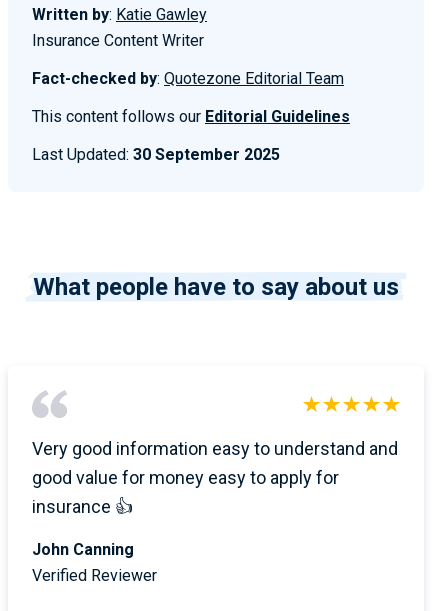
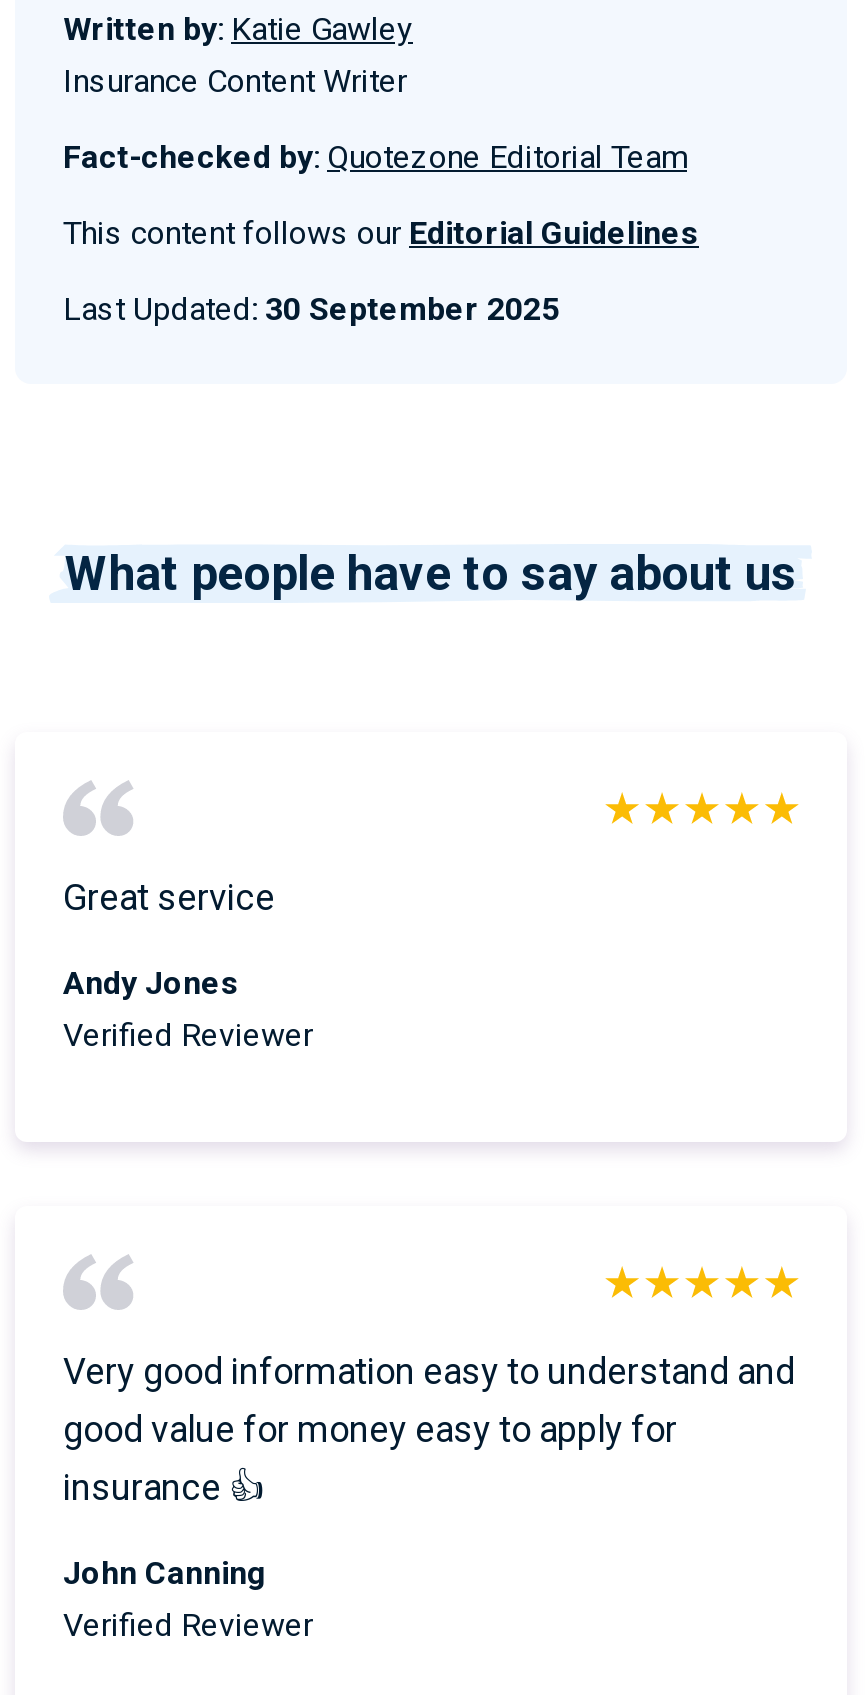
+ Great service
+ Andy Jones
+ Verified Reviewer
